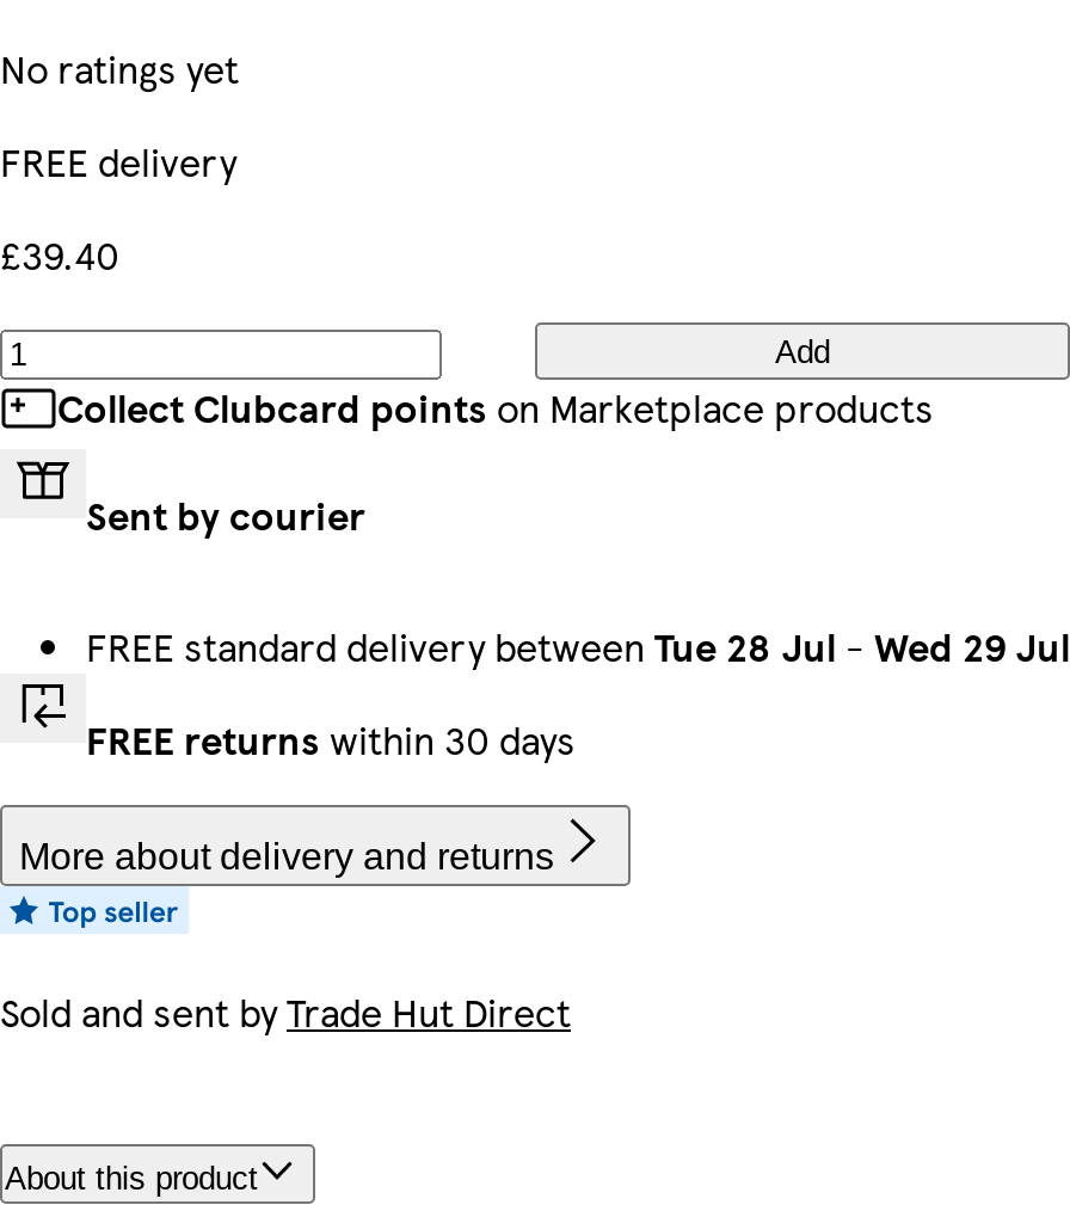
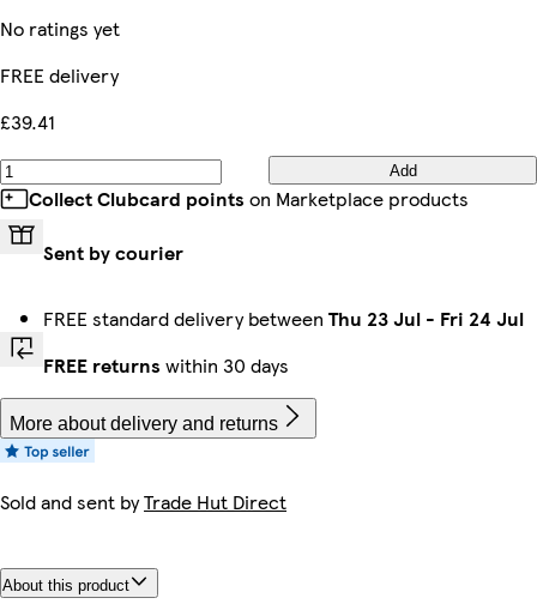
- £39.40
+ £39.41

- FREE standard delivery between Tue 28 Jul - Wed 29 Jul
+ FREE standard delivery between Thu 23 Jul - Fri 24 Jul
